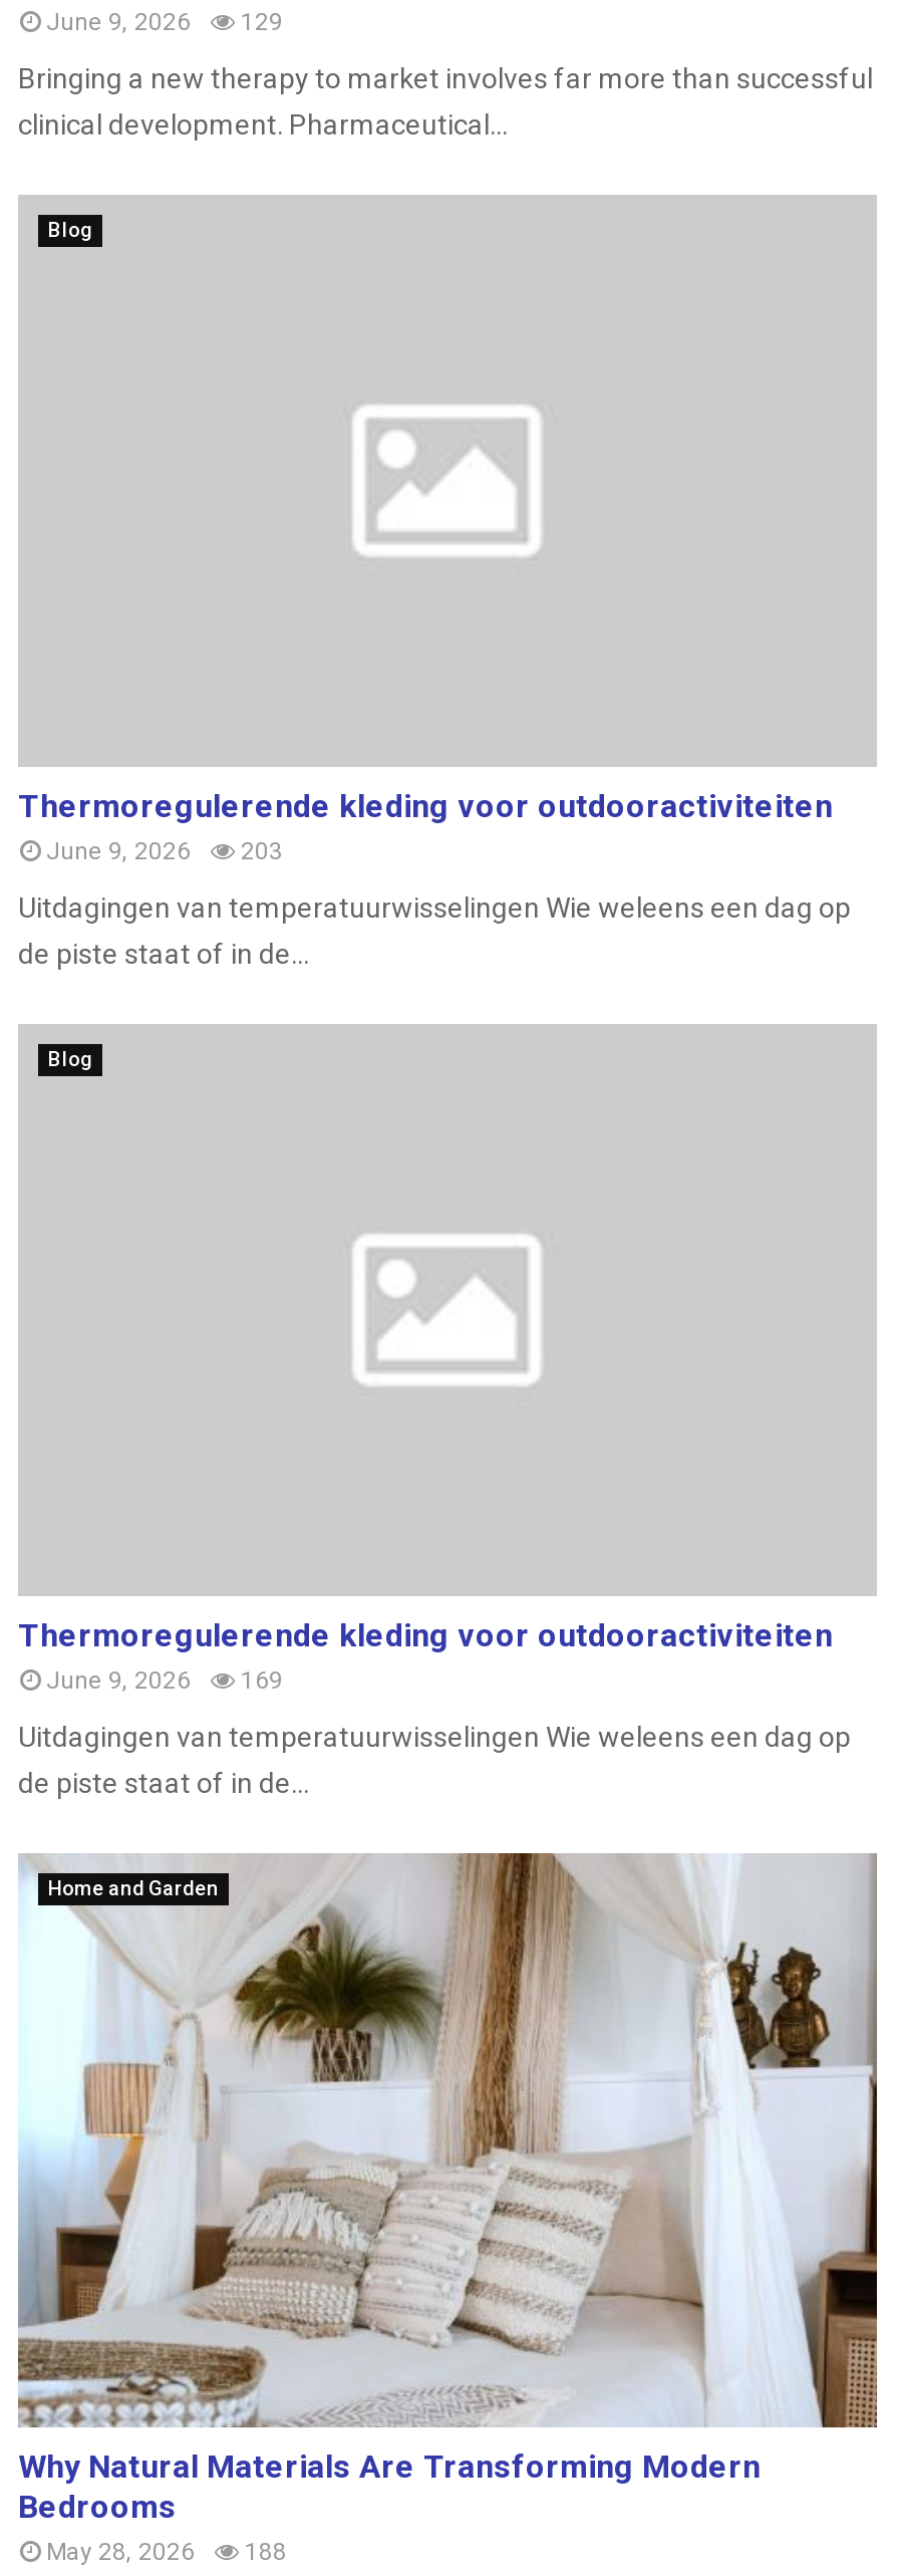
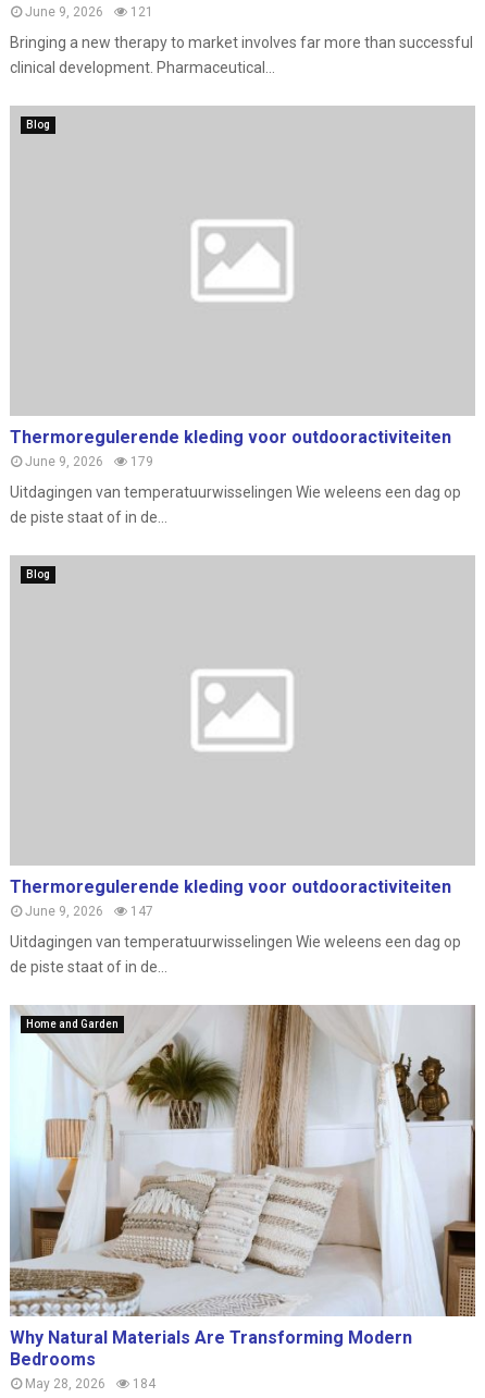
- June 9, 2026 129
+ June 9, 2026 121

- June 9, 2026 203
+ June 9, 2026 179

- June 9, 2026 169
+ June 9, 2026 147

- May 28, 2026 188
+ May 28, 2026 184
